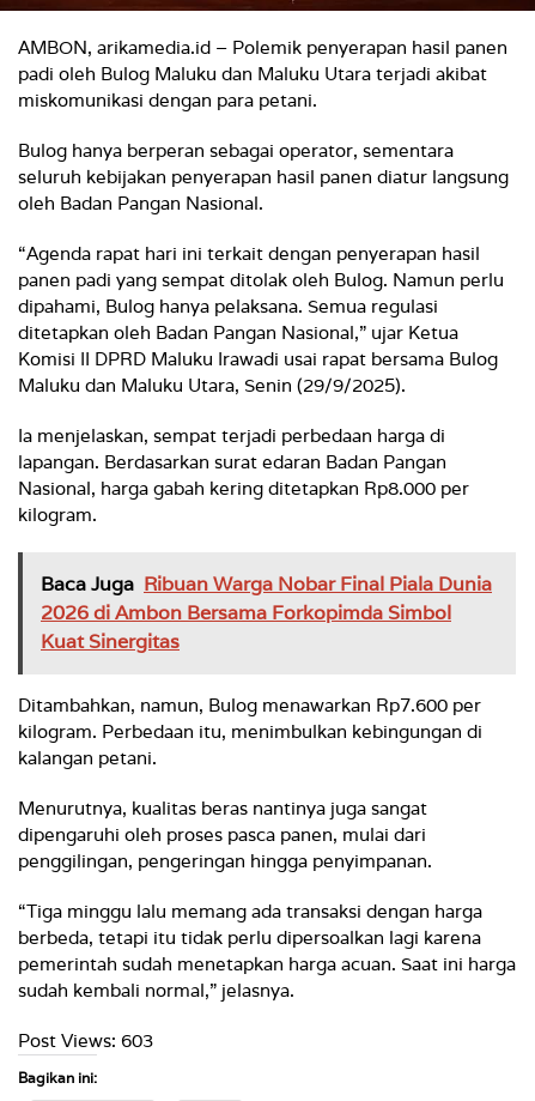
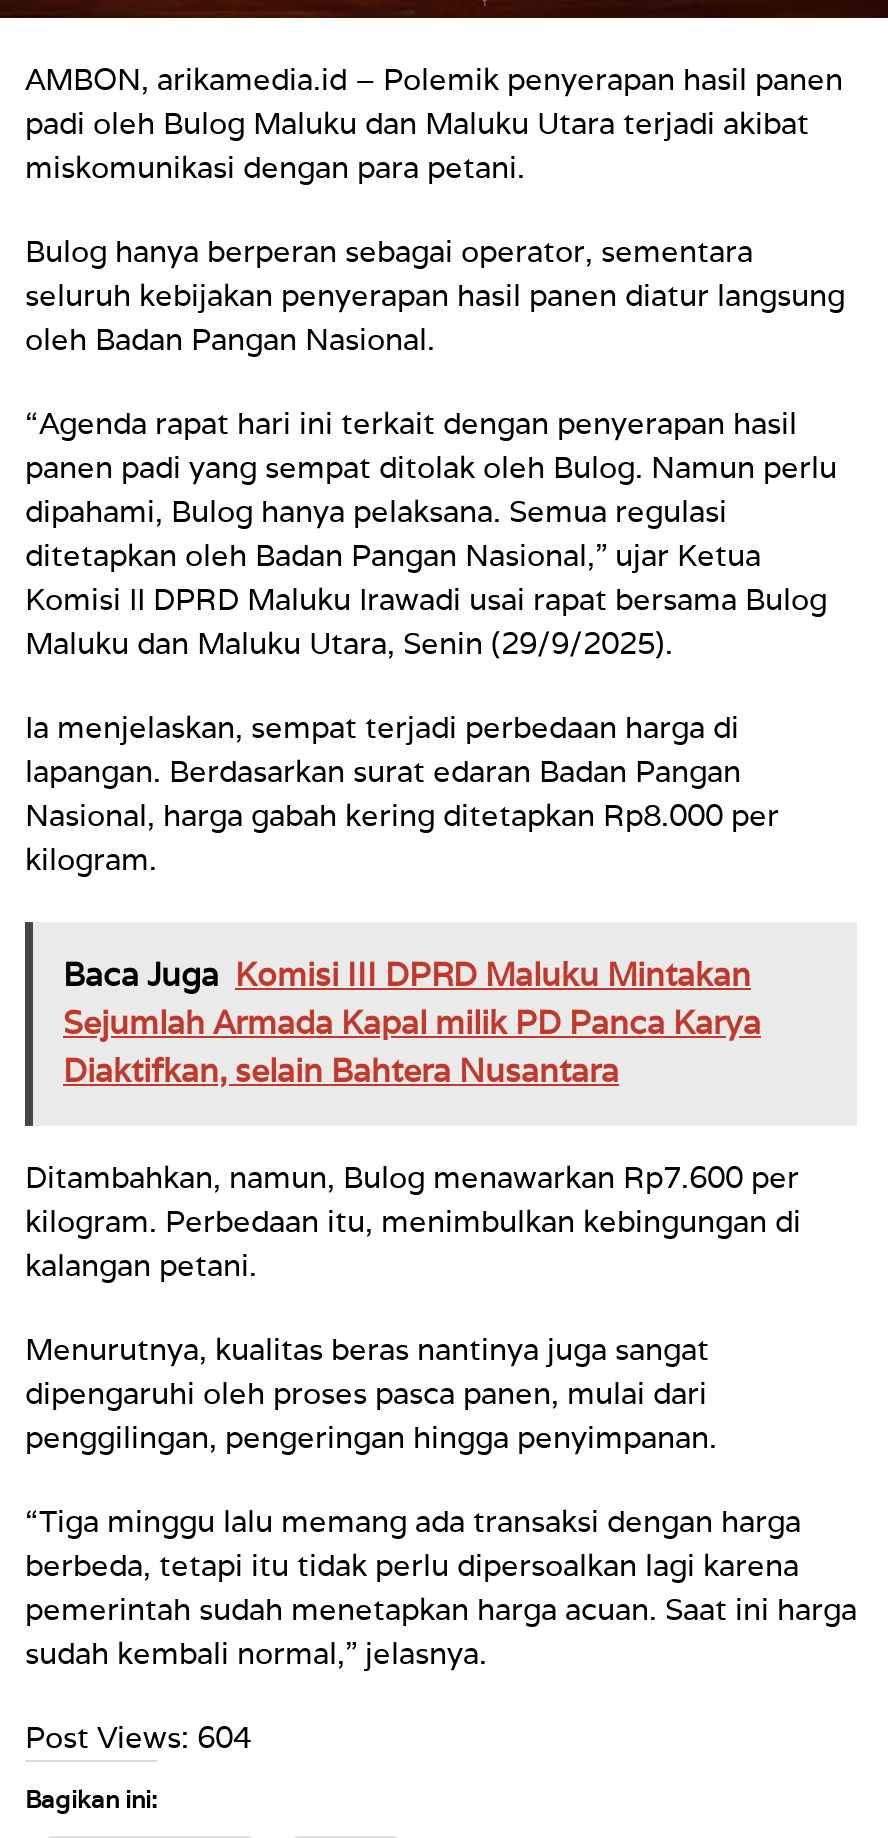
- Baca Juga Ribuan Warga Nobar Final Piala Dunia
- 2026 di Ambon Bersama Forkopimda Simbol
- Kuat Sinergitas
+ Baca Juga Komisi III DPRD Maluku Mintakan
+ Sejumlah Armada Kapal milik PD Panca Karya
+ Diaktifkan, selain Bahtera Nusantara

- Post Views: 603
+ Post Views: 604
